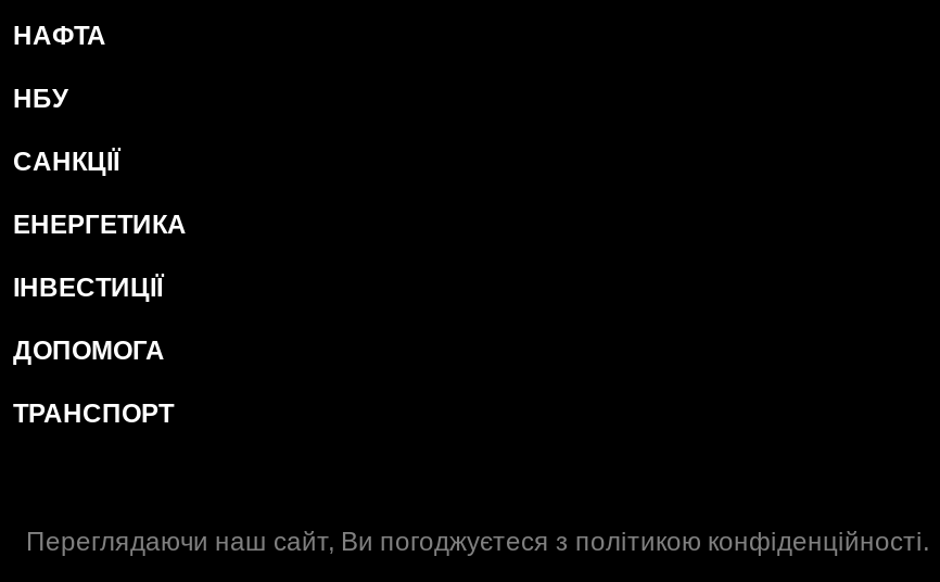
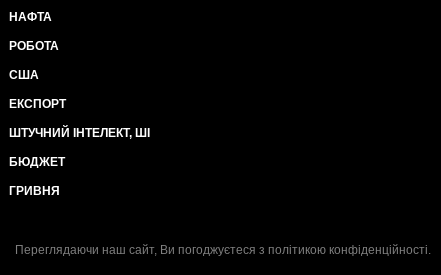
- НБУ
+ РОБОТА

- САНКЦІЇ
+ США

- ЕНЕРГЕТИКА
+ ЕКСПОРТ

- ІНВЕСТИЦІЇ
+ ШТУЧНИЙ ІНТЕЛЕКТ, ШІ

- ДОПОМОГА
+ БЮДЖЕТ

- ТРАНСПОРТ
+ ГРИВНЯ
